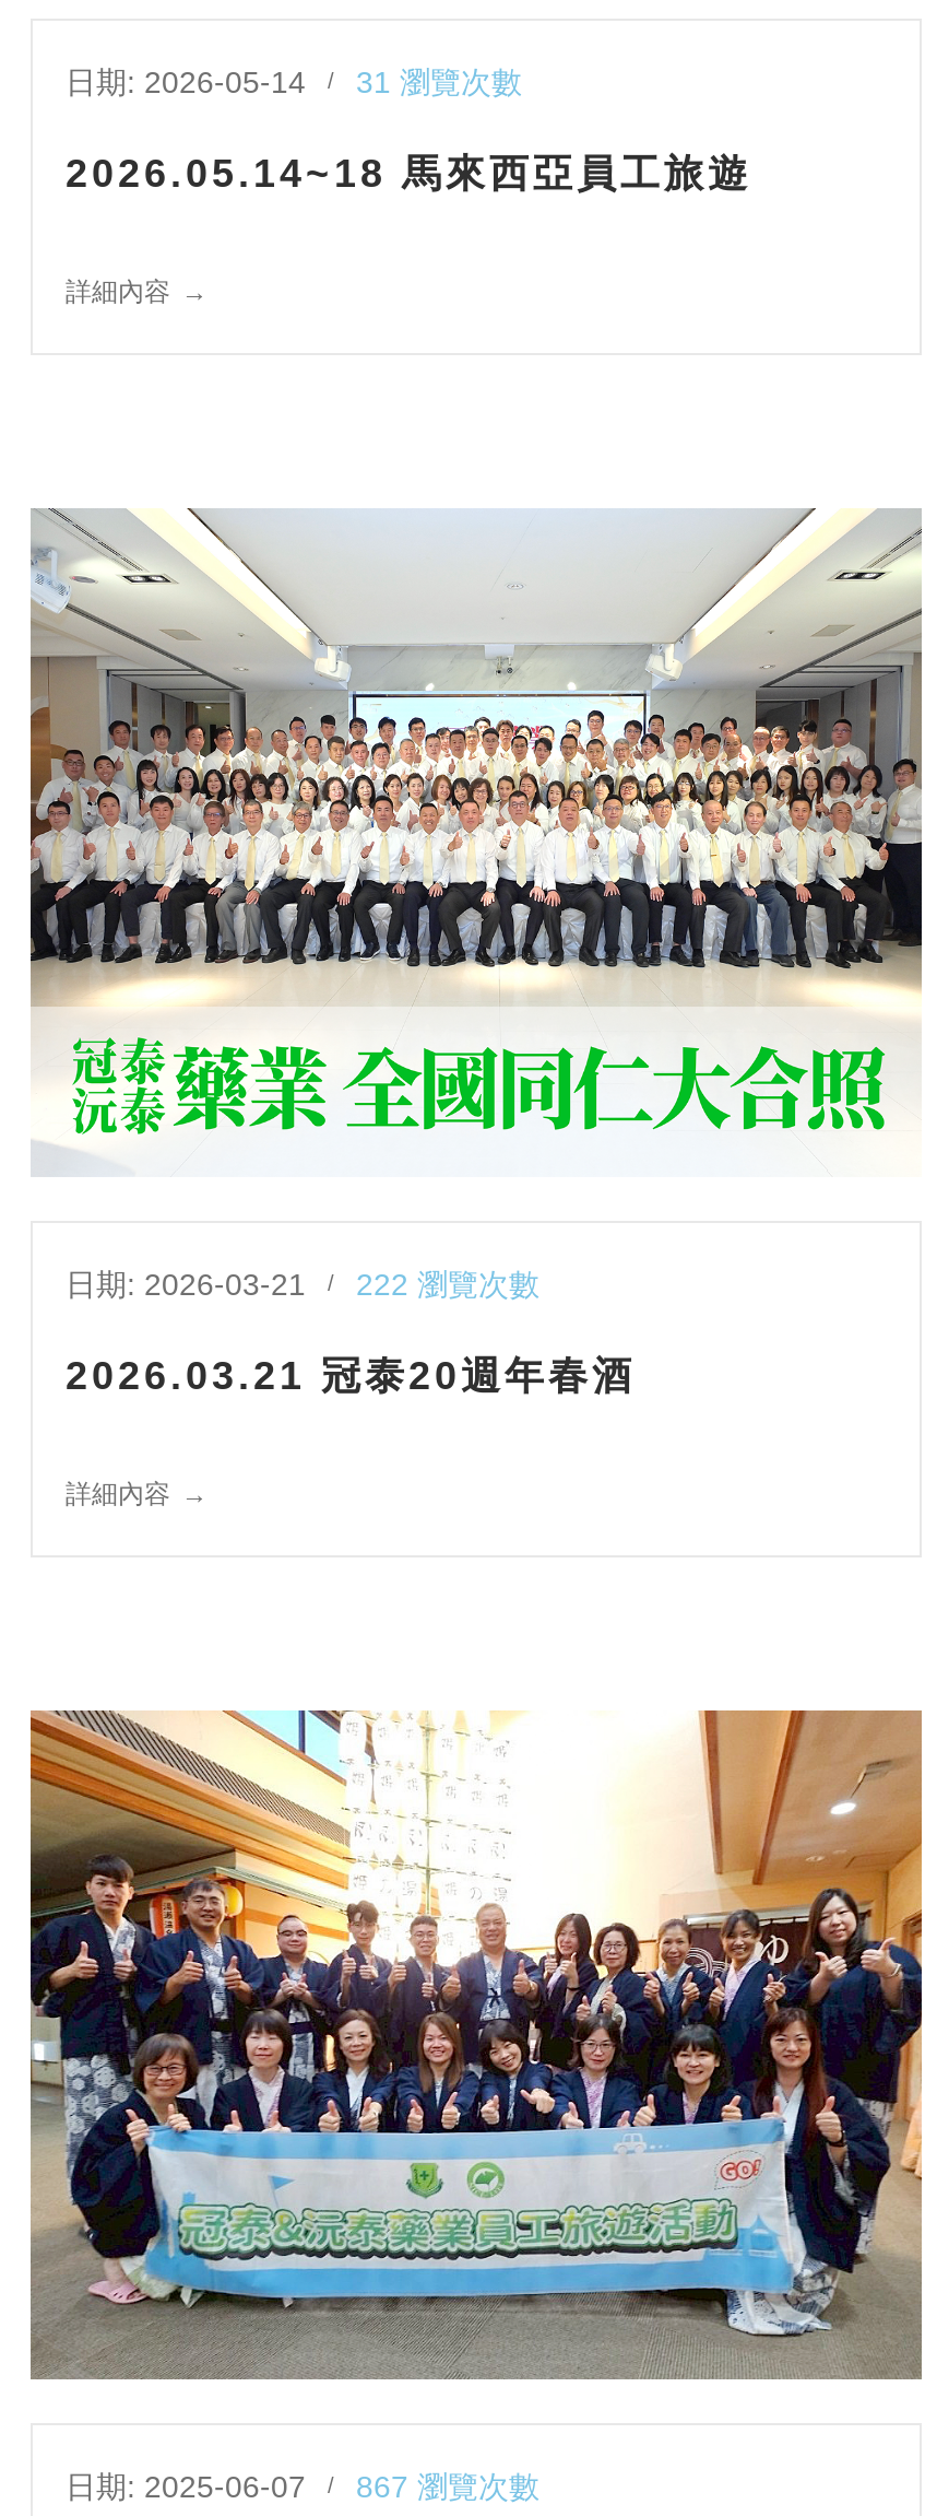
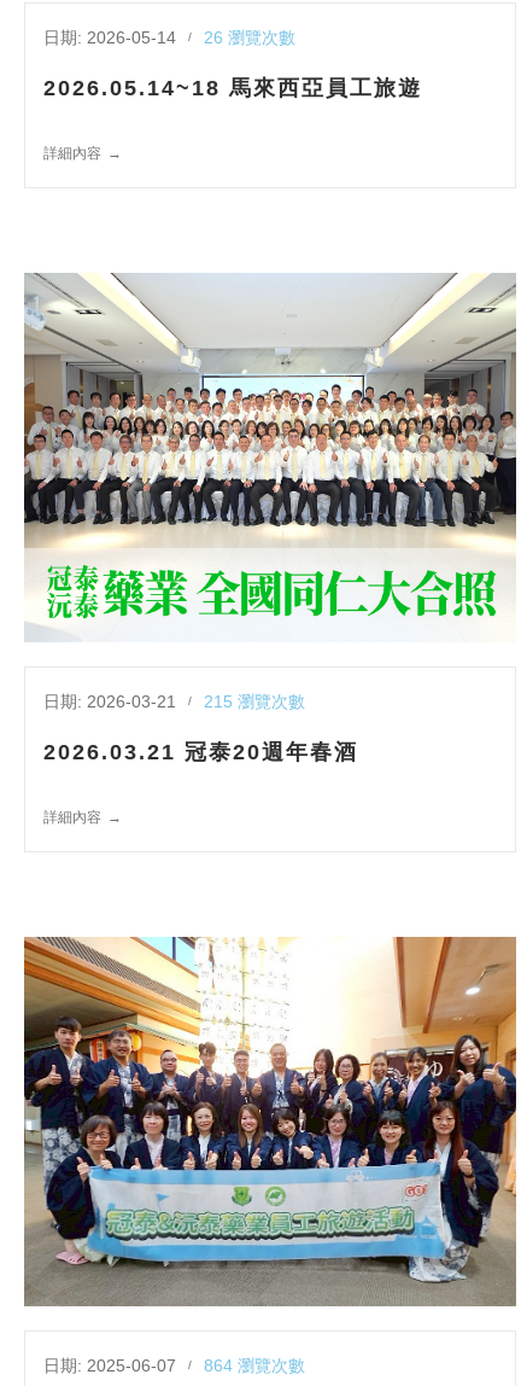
- 日期: 2026-05-14 31 瀏覽次數
+ 日期: 2026-05-14 26 瀏覽次數

- 日期: 2026-03-21 222 瀏覽次數
+ 日期: 2026-03-21 215 瀏覽次數

- 日期: 2025-06-07 867 瀏覽次數
+ 日期: 2025-06-07 864 瀏覽次數
